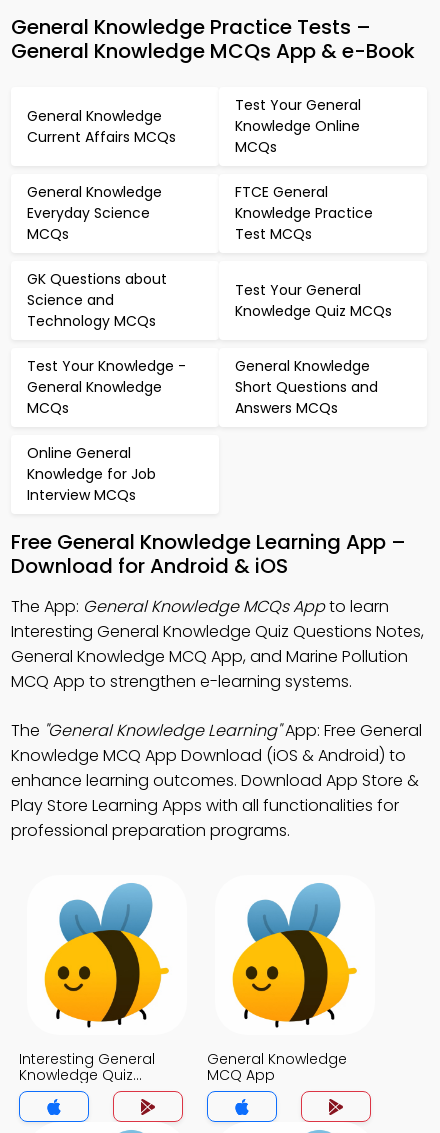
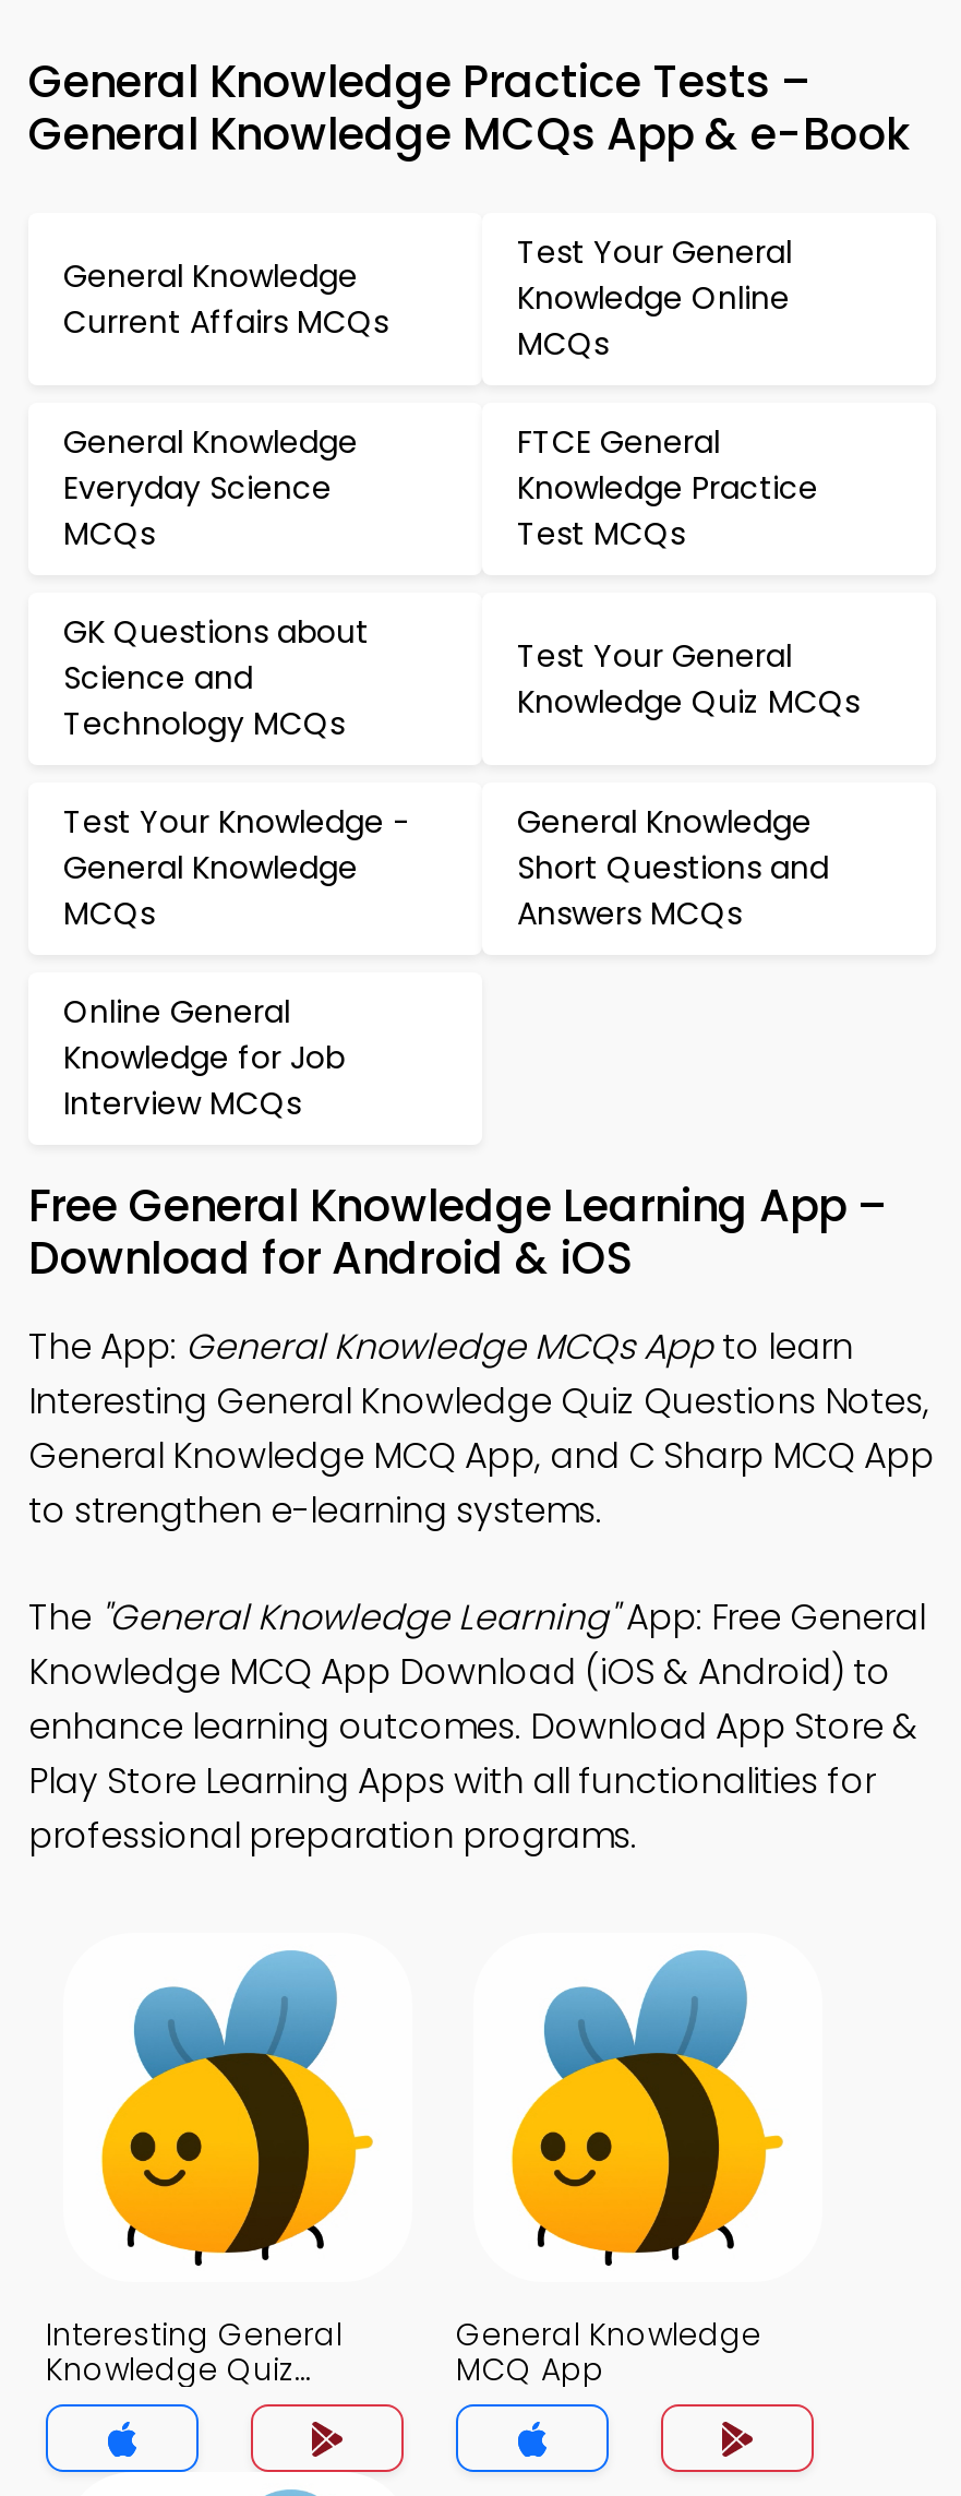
- General Knowledge MCQ App, and Marine Pollution
- MCQ App to strengthen e-learning systems.
+ General Knowledge MCQ App, and C Sharp MCQ App
+ to strengthen e-learning systems.
